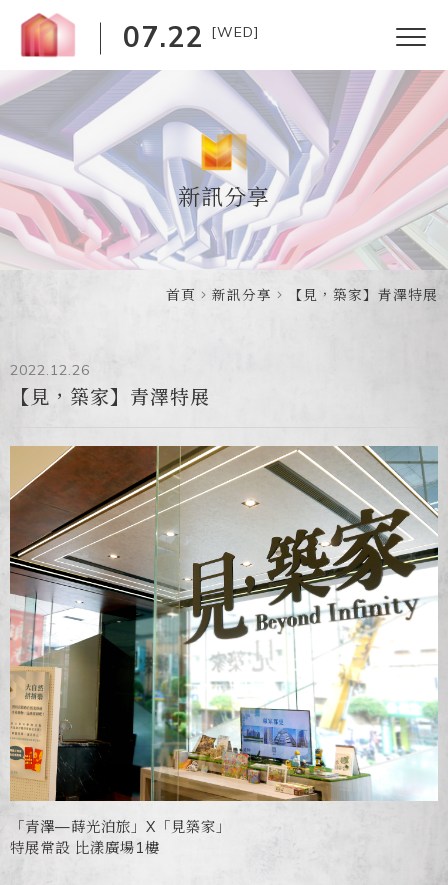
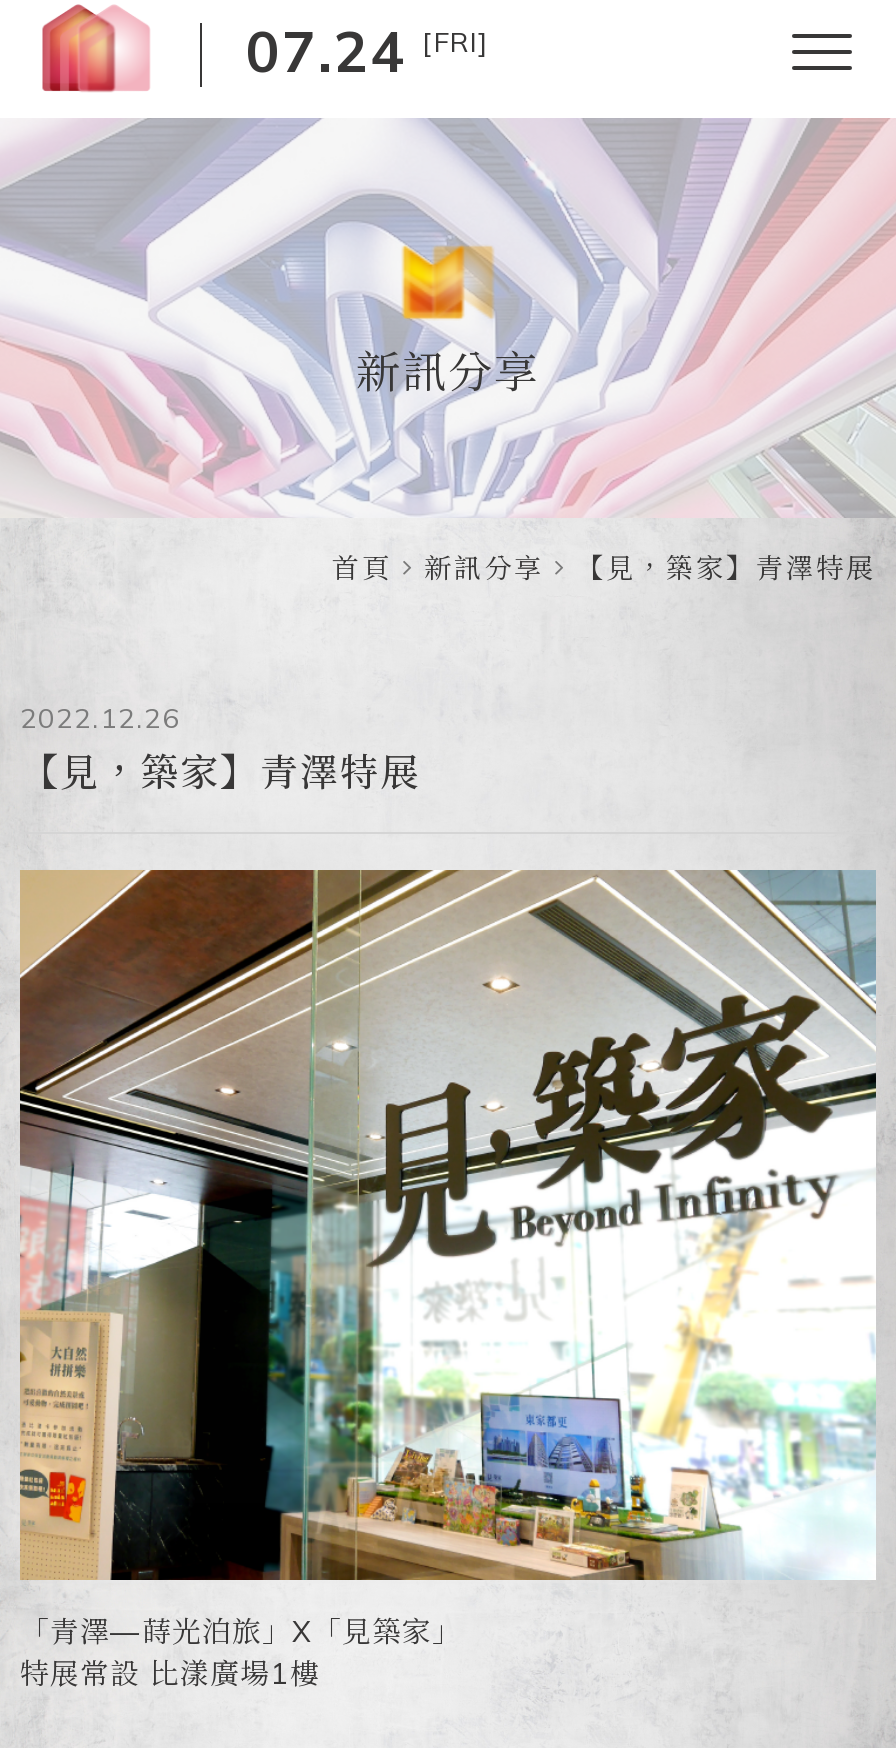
- 07.22 [WED]
+ 07.24 [FRI]
